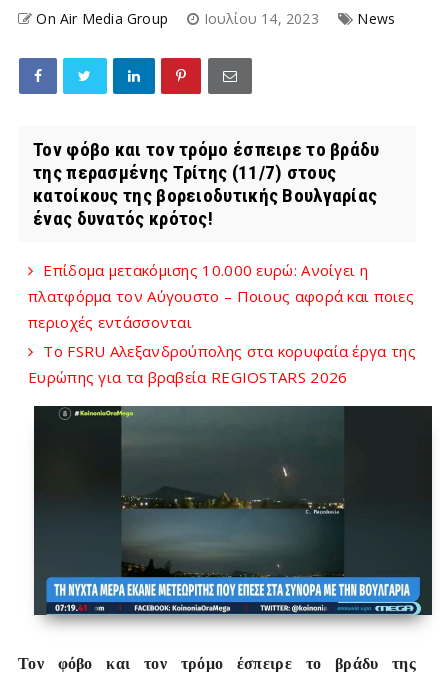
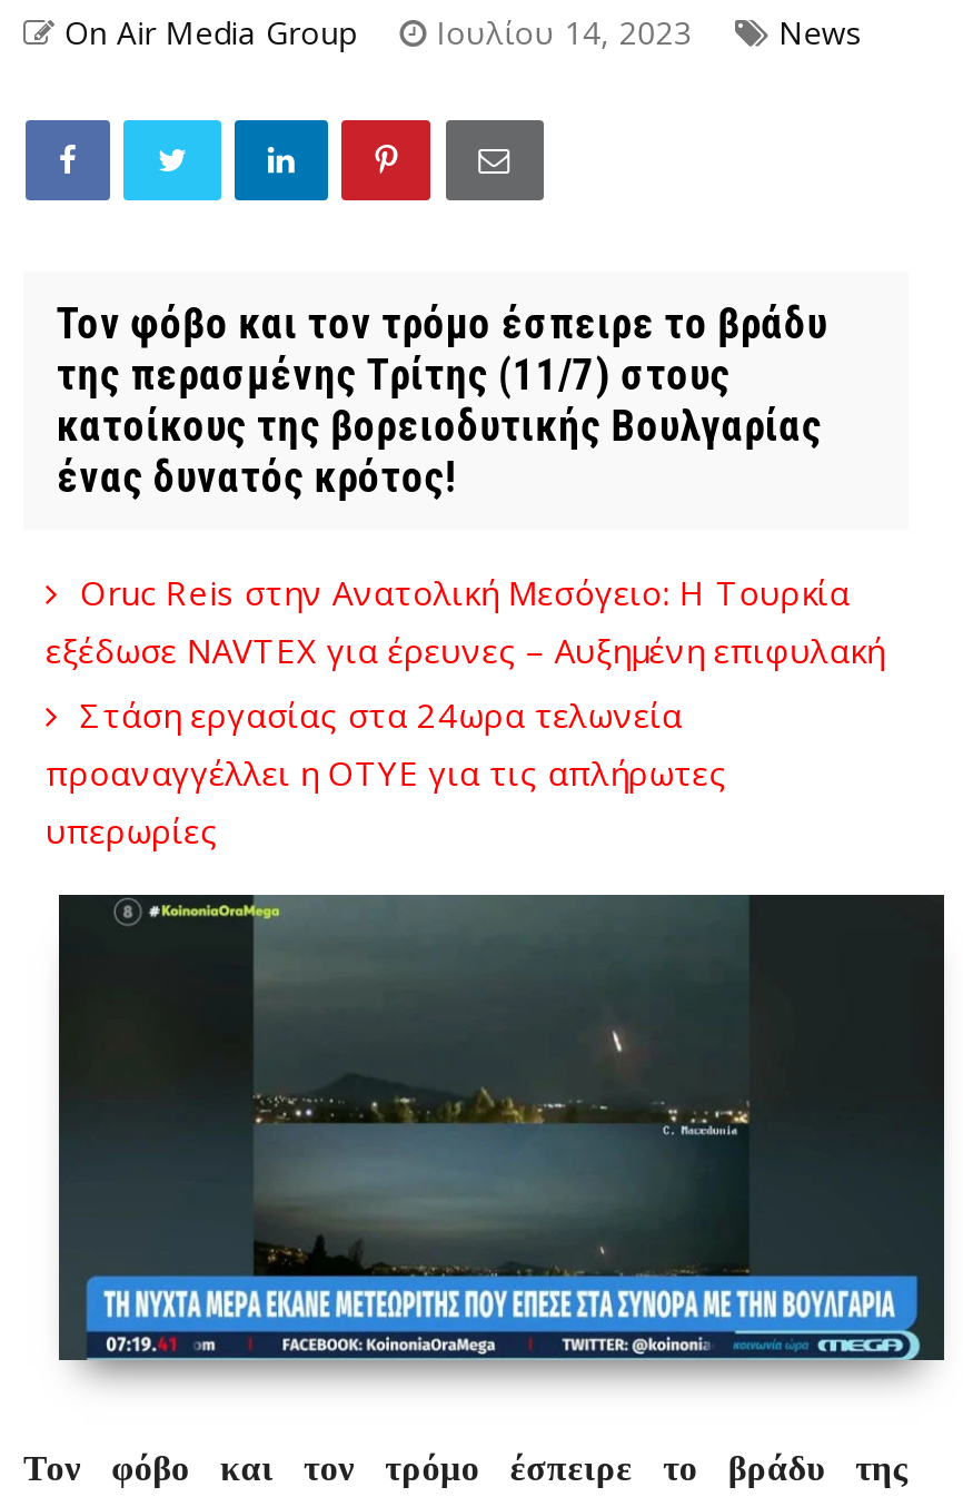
- Επίδομα μετακόμισης 10.000 ευρώ: Ανοίγει η
- πλατφόρμα τον Αύγουστο – Ποιους αφορά και ποιες
- περιοχές εντάσσονται
- Το FSRU Αλεξανδρούπολης στα κορυφαία έργα της
- Ευρώπης για τα βραβεία REGIOSTARS 2026
+ Oruc Reis στην Ανατολική Μεσόγειο: Η Τουρκία
+ εξέδωσε NAVTEX για έρευνες – Αυξημένη επιφυλακή
+ Στάση εργασίας στα 24ωρα τελωνεία
+ προαναγγέλλει η ΟΤΥΕ για τις απλήρωτες
+ υπερωρίες
